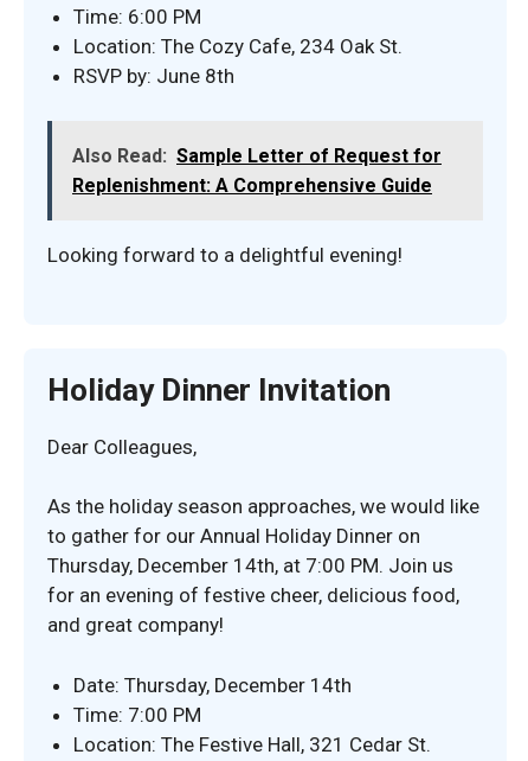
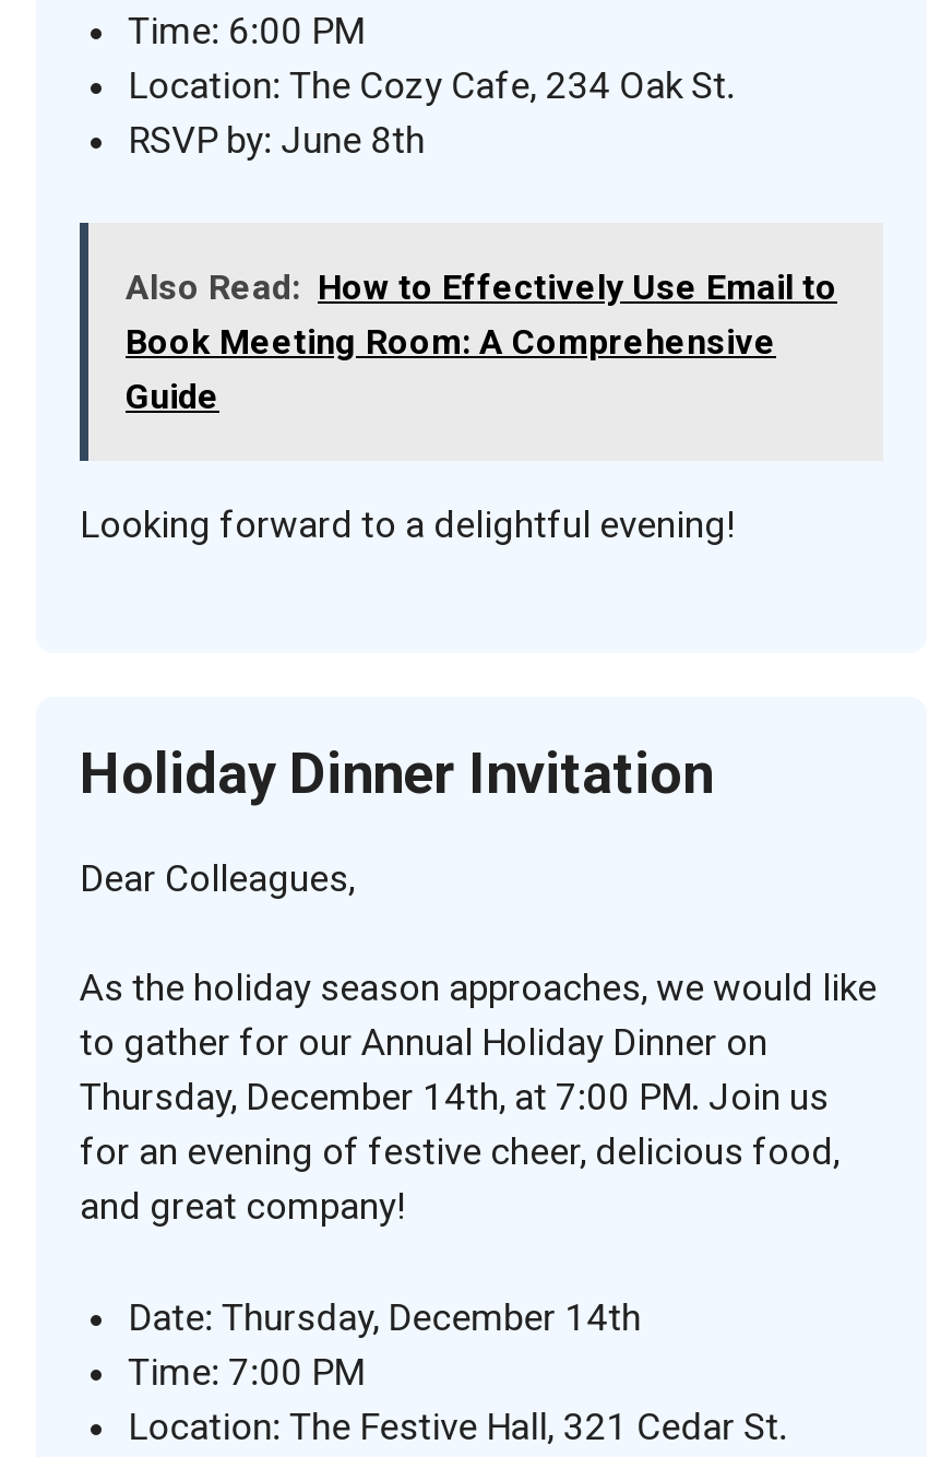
- Also Read: Sample Letter of Request for
- Replenishment: A Comprehensive Guide
+ Also Read: How to Effectively Use Email to
+ Book Meeting Room: A Comprehensive
+ Guide
